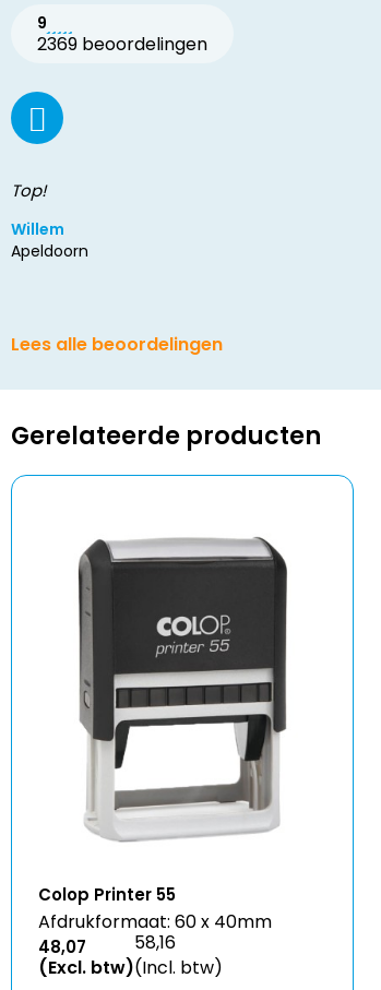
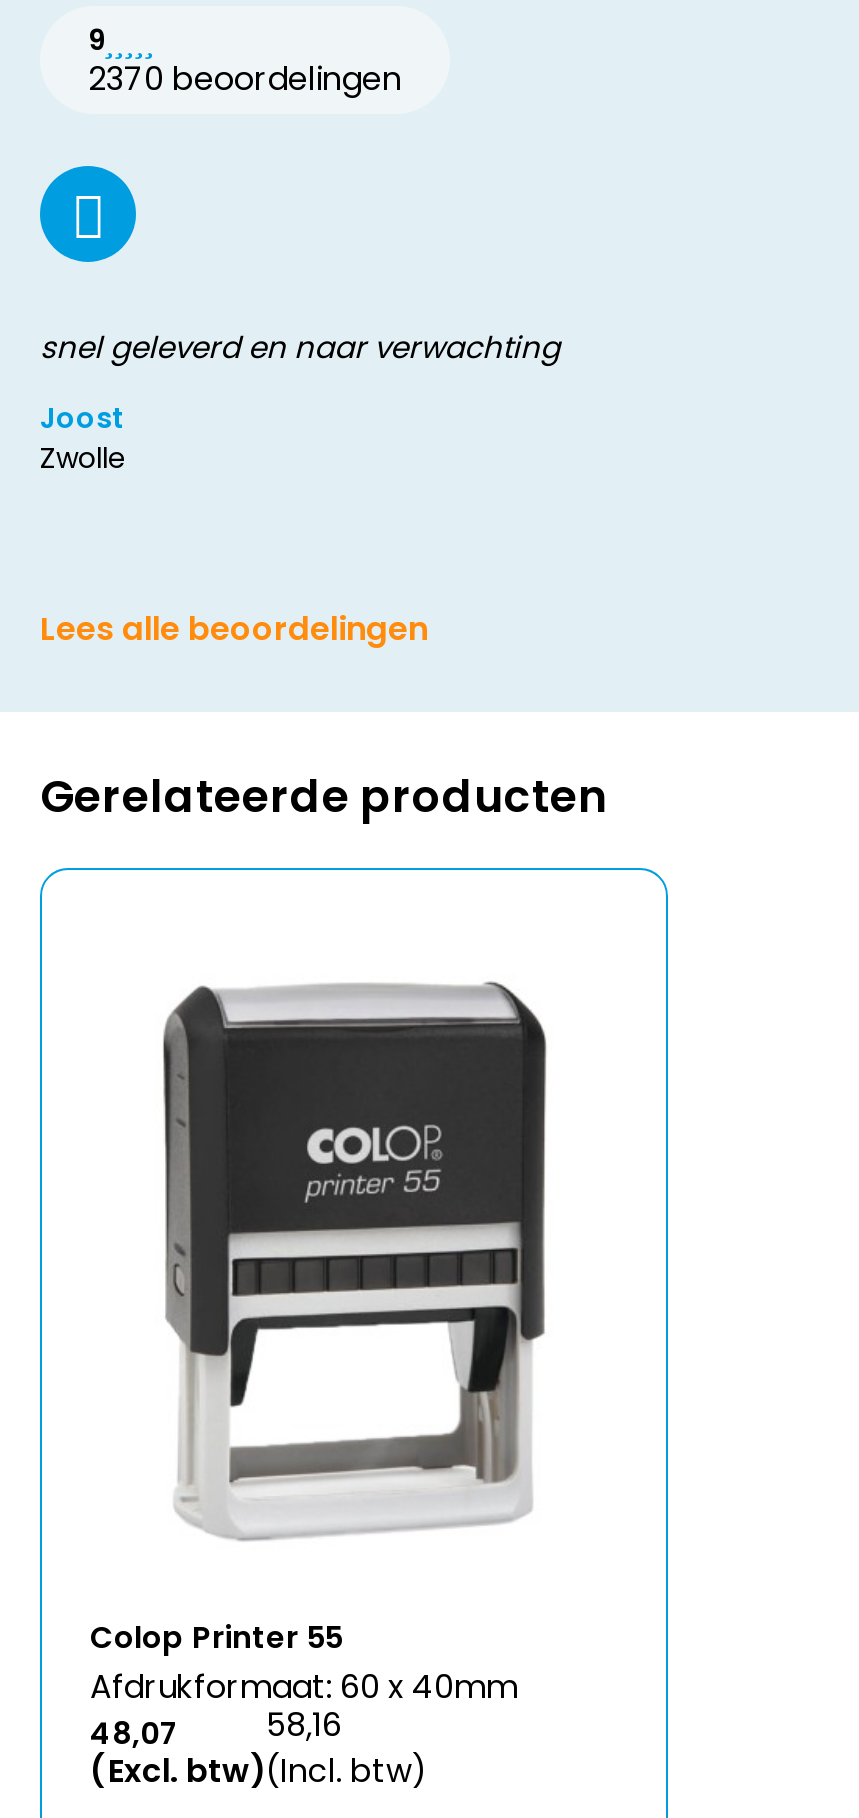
- 2369 beoordelingen
+ 2370 beoordelingen

- Top!
+ snel geleverd en naar verwachting

- Willem
- Apeldoorn
+ Joost
+ Zwolle
